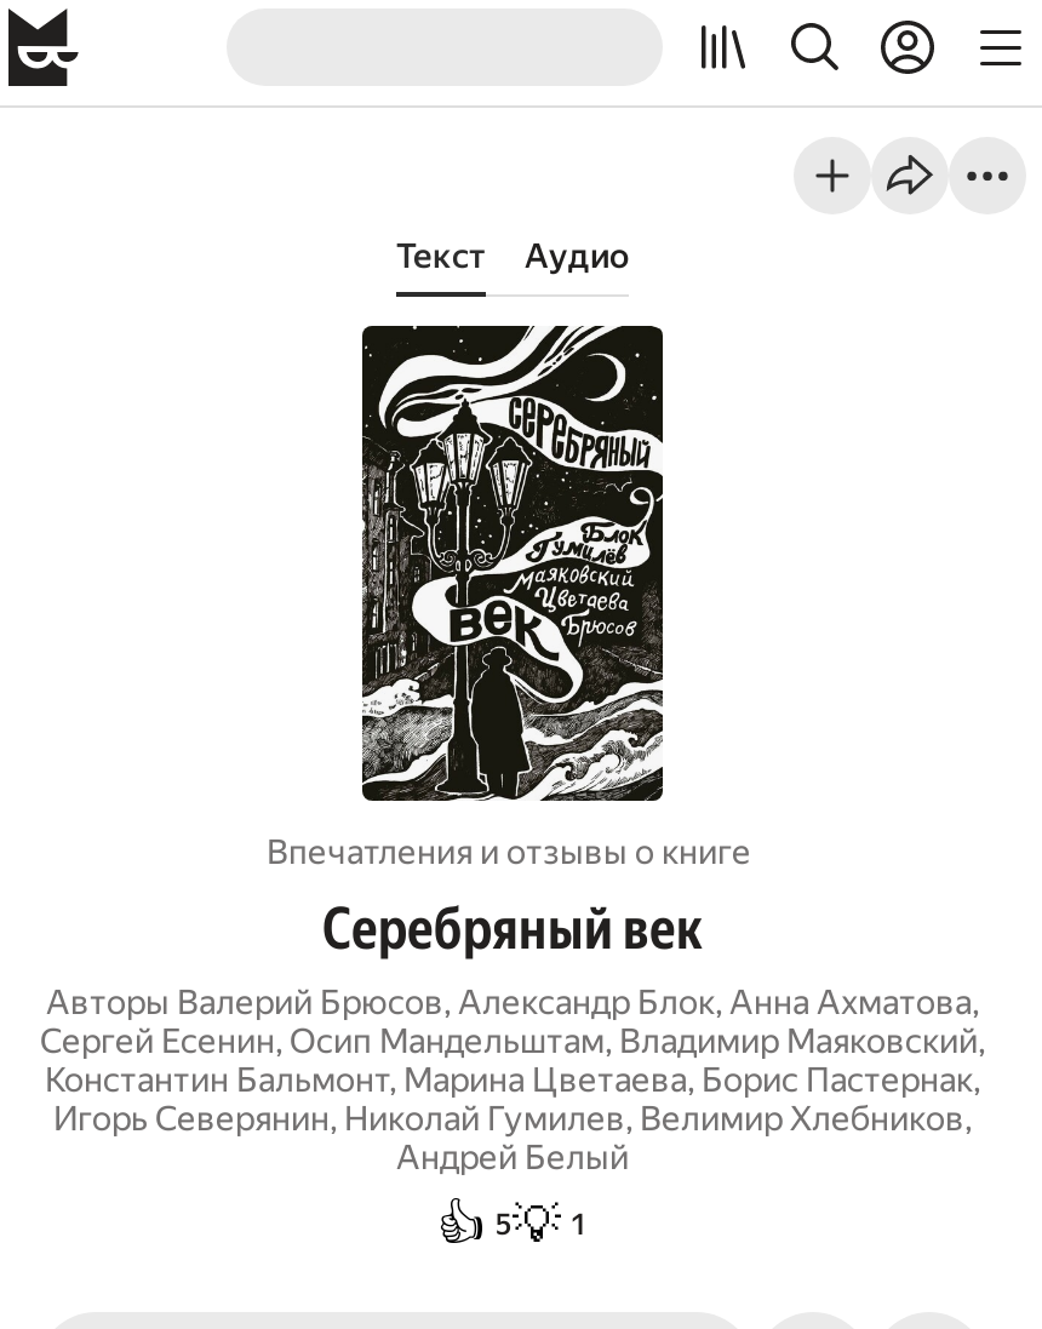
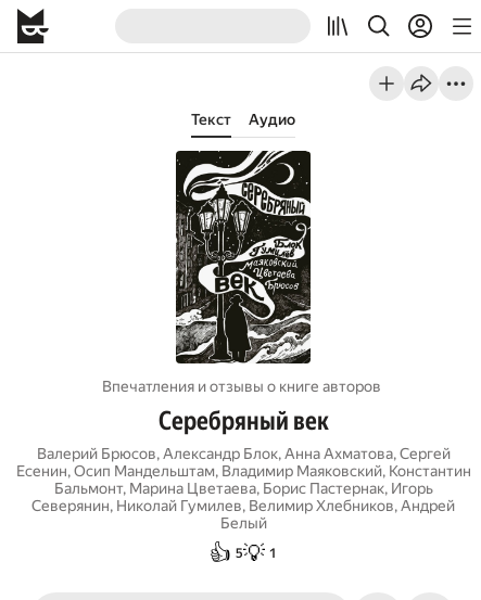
- Впечатления и отзывы о книге
+ Впечатления и отзывы о книге авторов

- Авторы Валерий Брюсов, Александр Блок, Анна Ахматова,
- Сергей Есенин, Осип Мандельштам,Владимир Маяковский,
- Константин Бальмонт, Марина Цветаева, Борис Пастернак,
- Игорь Северянин, Николай Гумилев, Велимир Хлебников,
- Андрей Белый
+ Валерий Брюсов, Александр Блок, Анна Ахматова, Сергей
+ Есенин,Осип Мандельштам, Владимир Маяковский, Константин
+ Бальмонт, Марина Цветаева, Борис Пастернак, Игорь
+ Северянин, Николай Гумилев, Велимир Хлебников, Андрей
+ Белый
